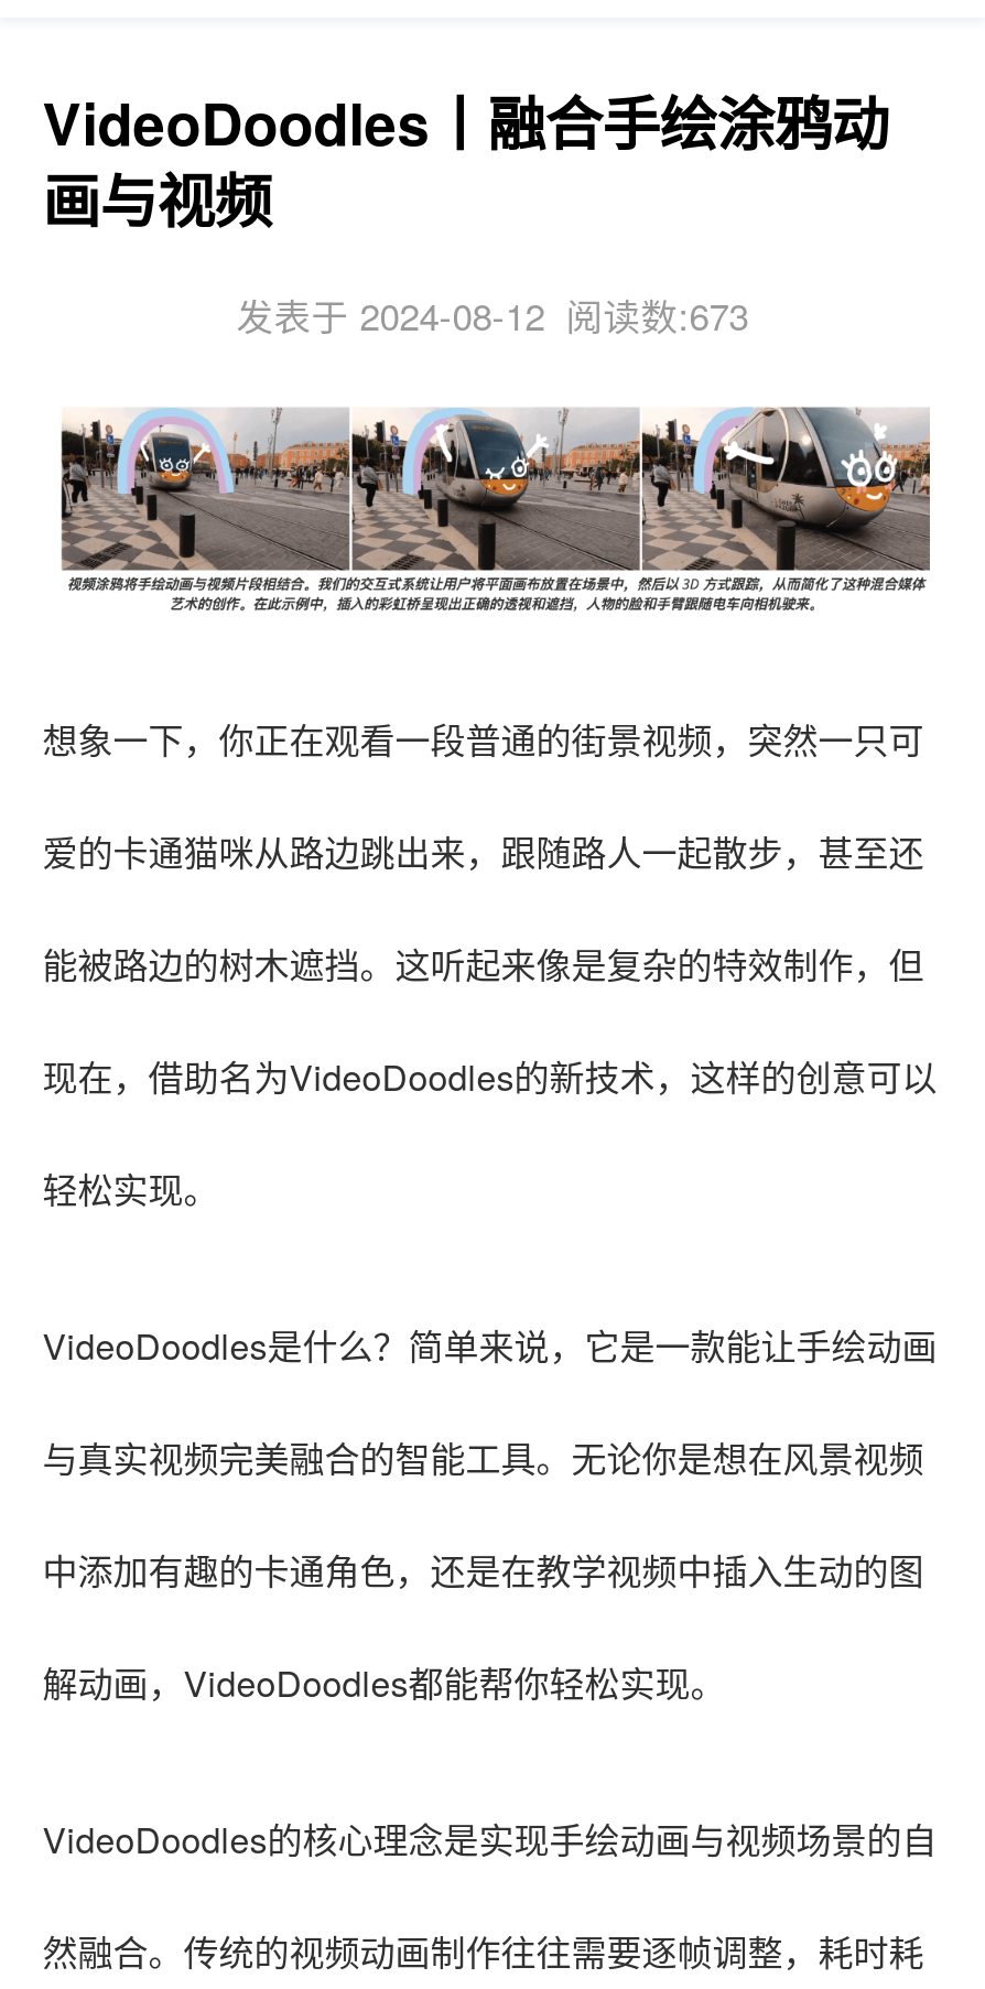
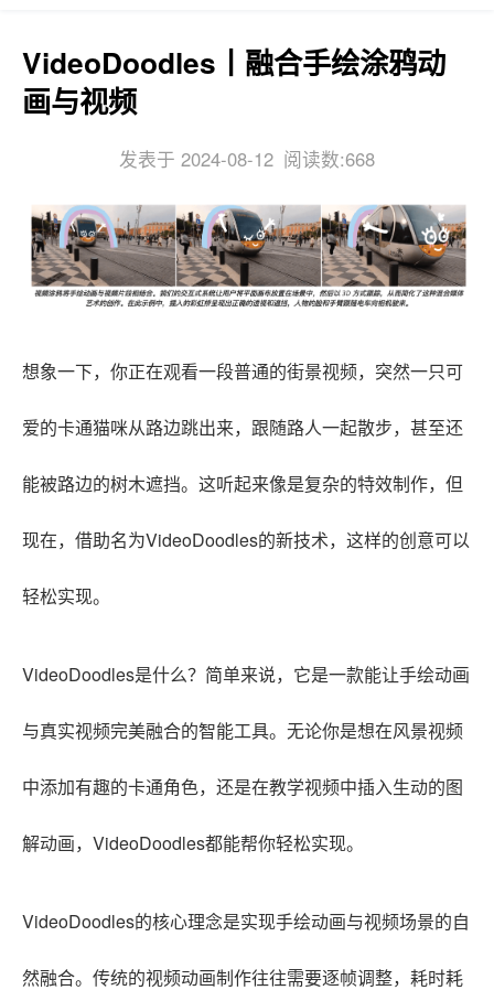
- 发表于 2024-08-12 阅读数:673
+ 发表于 2024-08-12 阅读数:668
